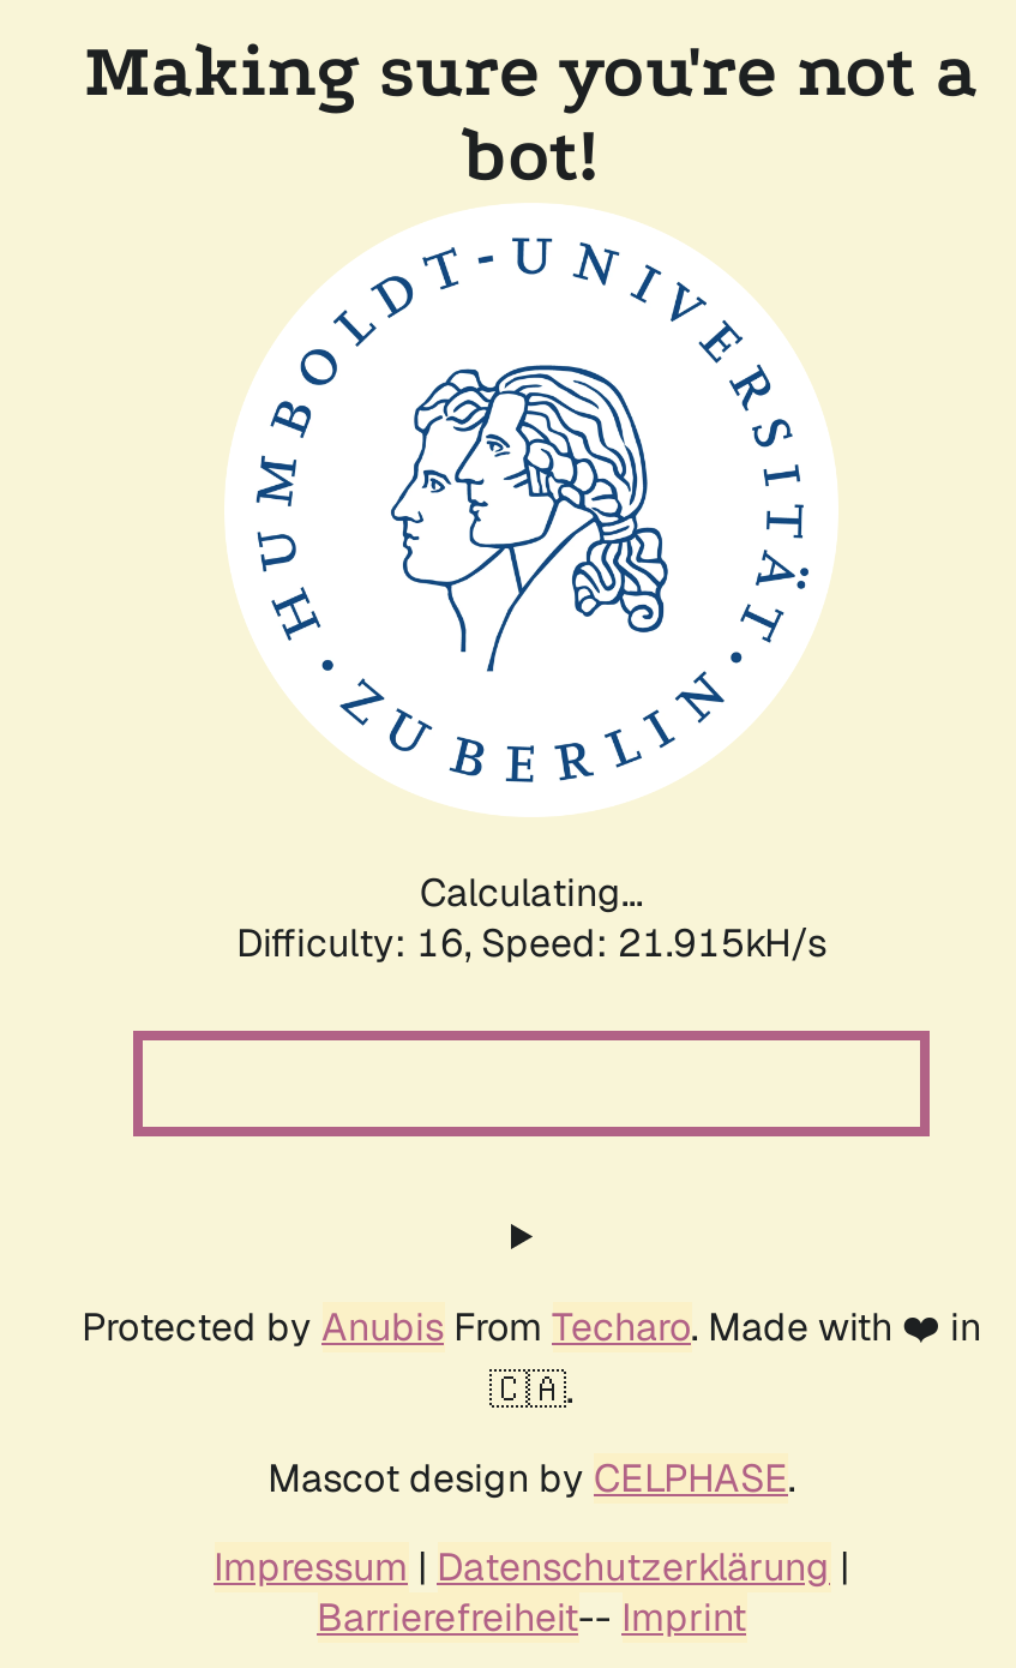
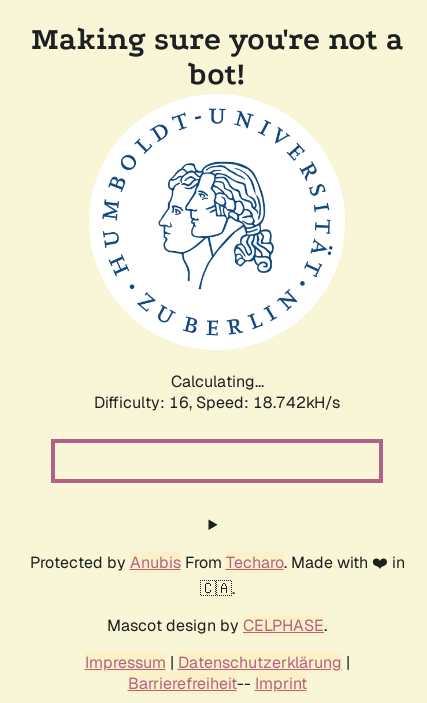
- Difficulty: 16, Speed: 21.915kH/s
+ Difficulty: 16, Speed: 18.742kH/s
